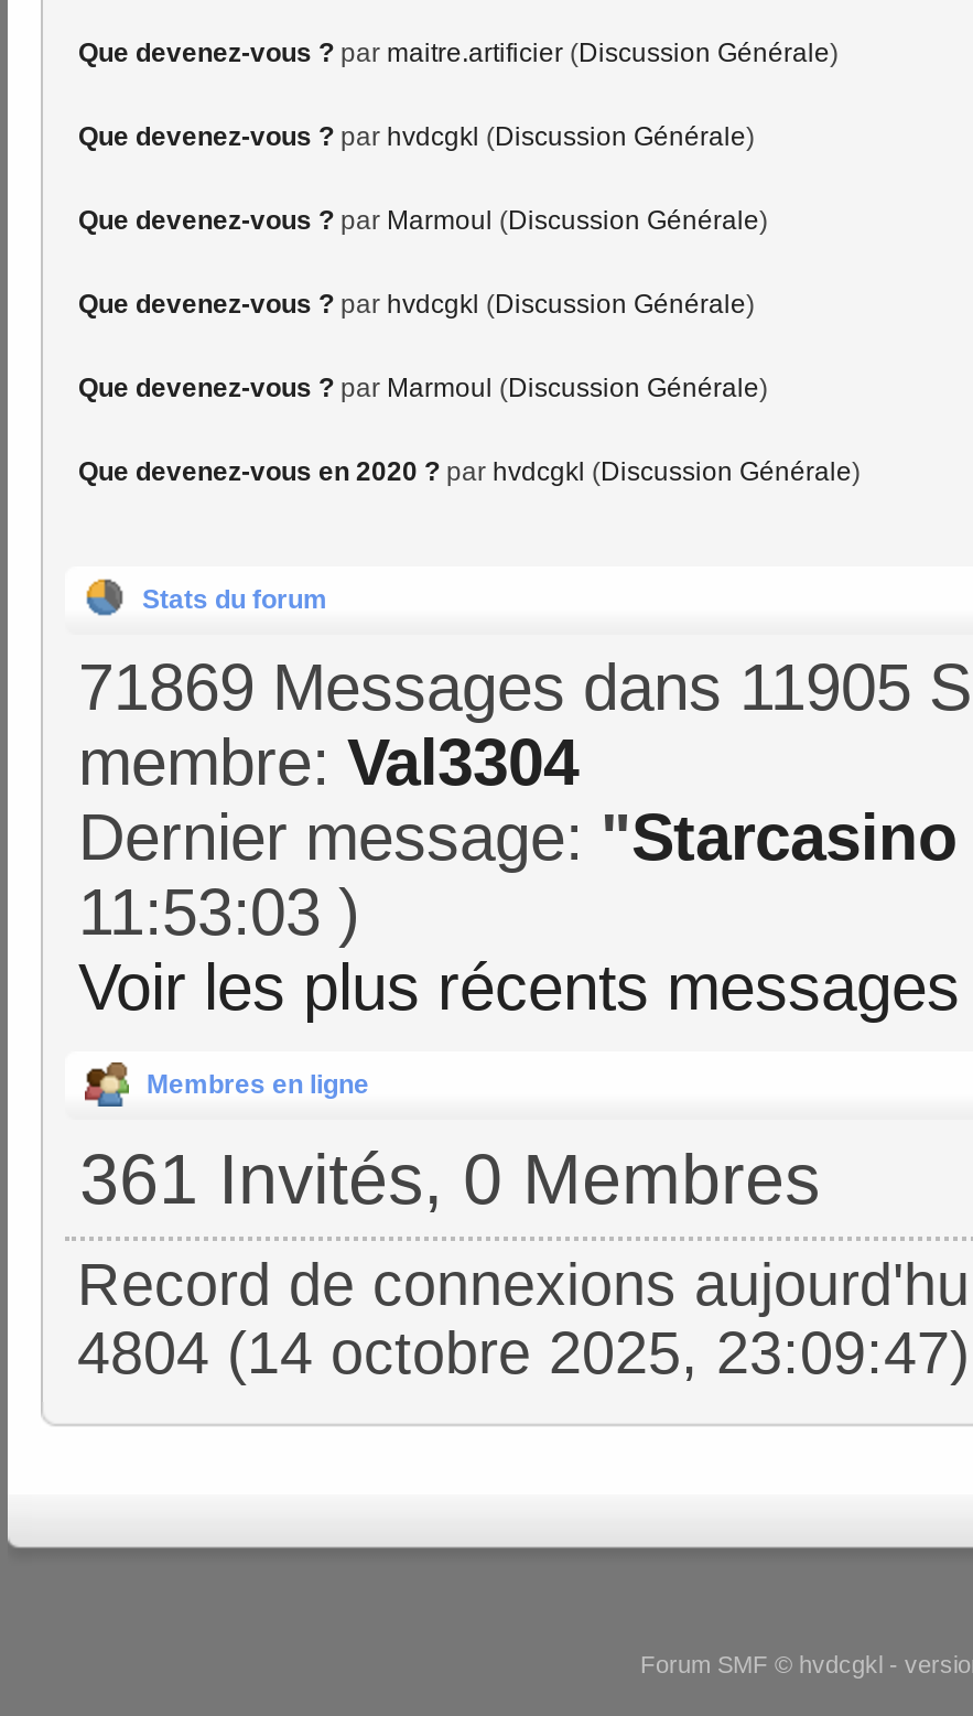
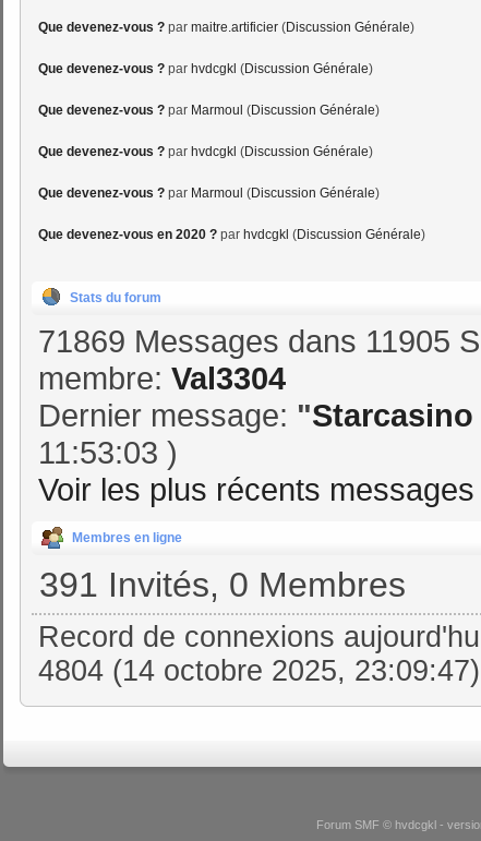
- 361 Invités, 0 Membres
+ 391 Invités, 0 Membres
